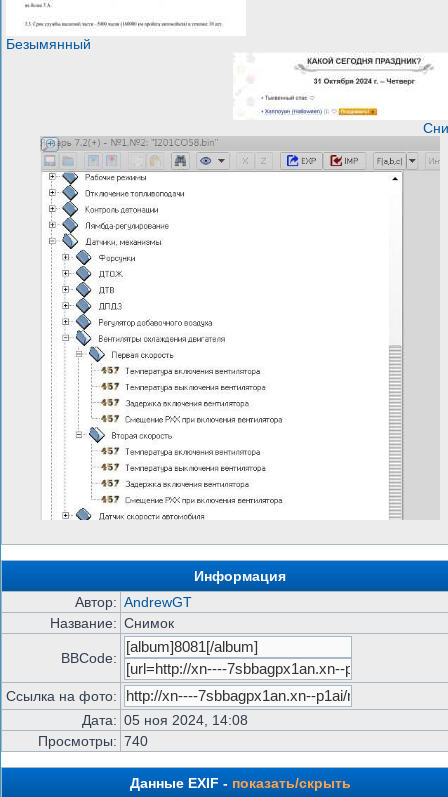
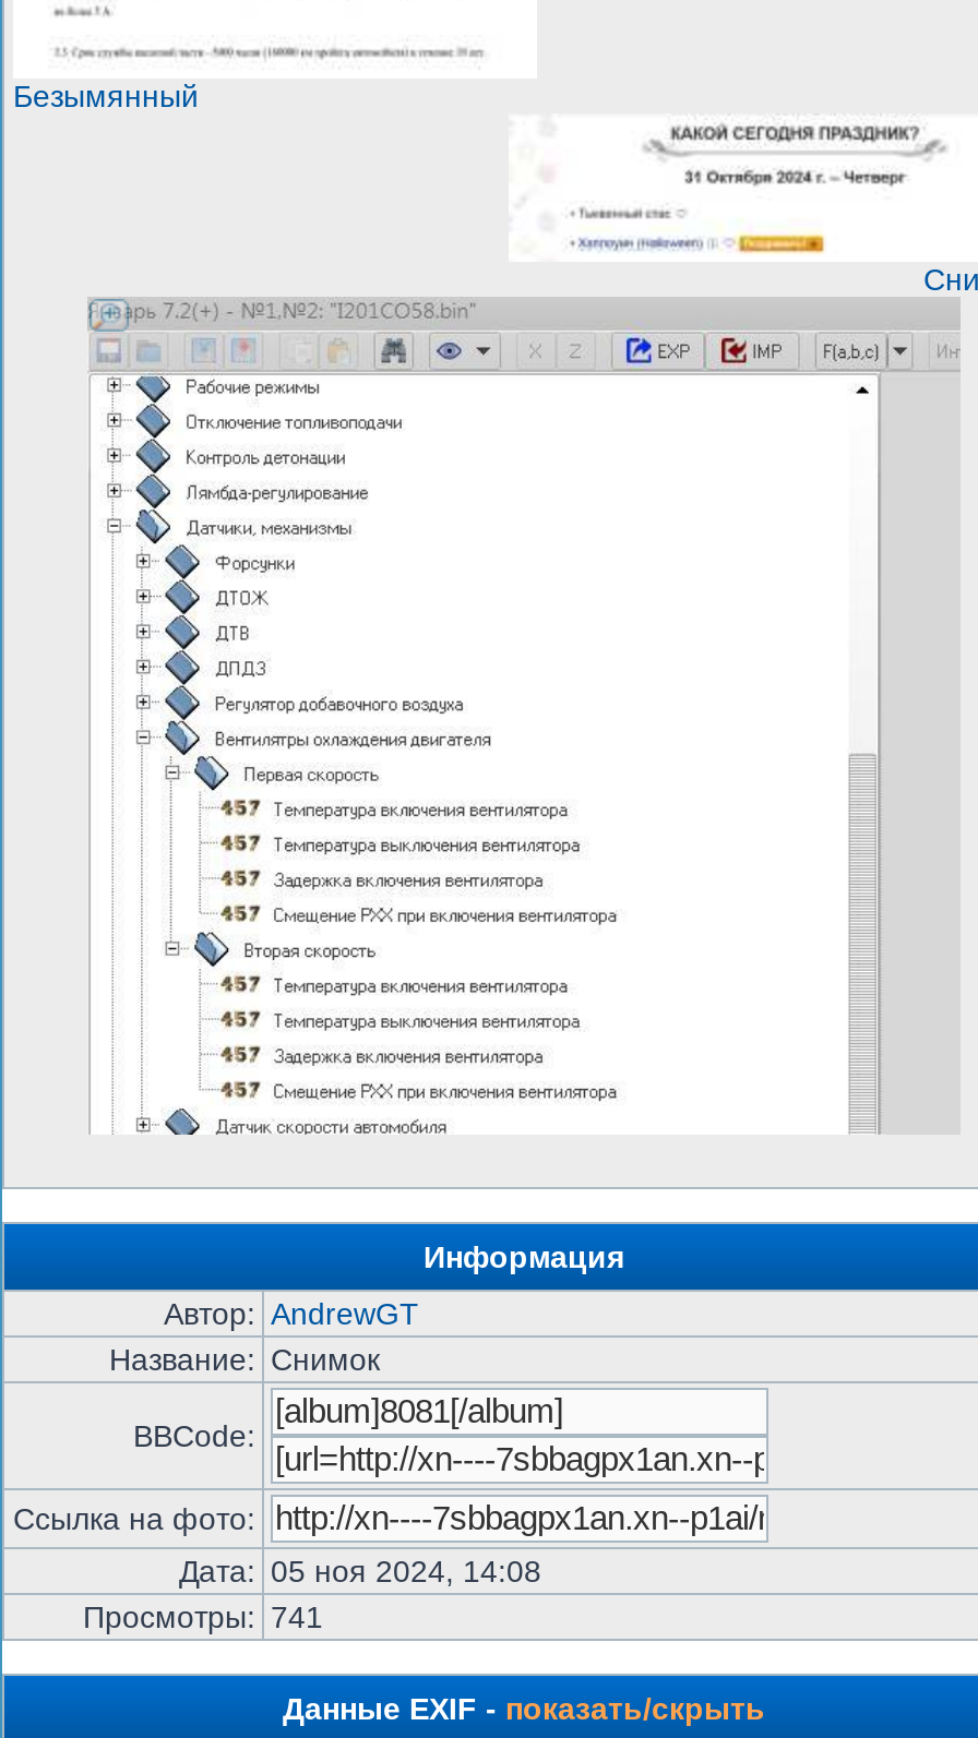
- Просмотры: 740
+ Просмотры: 741
